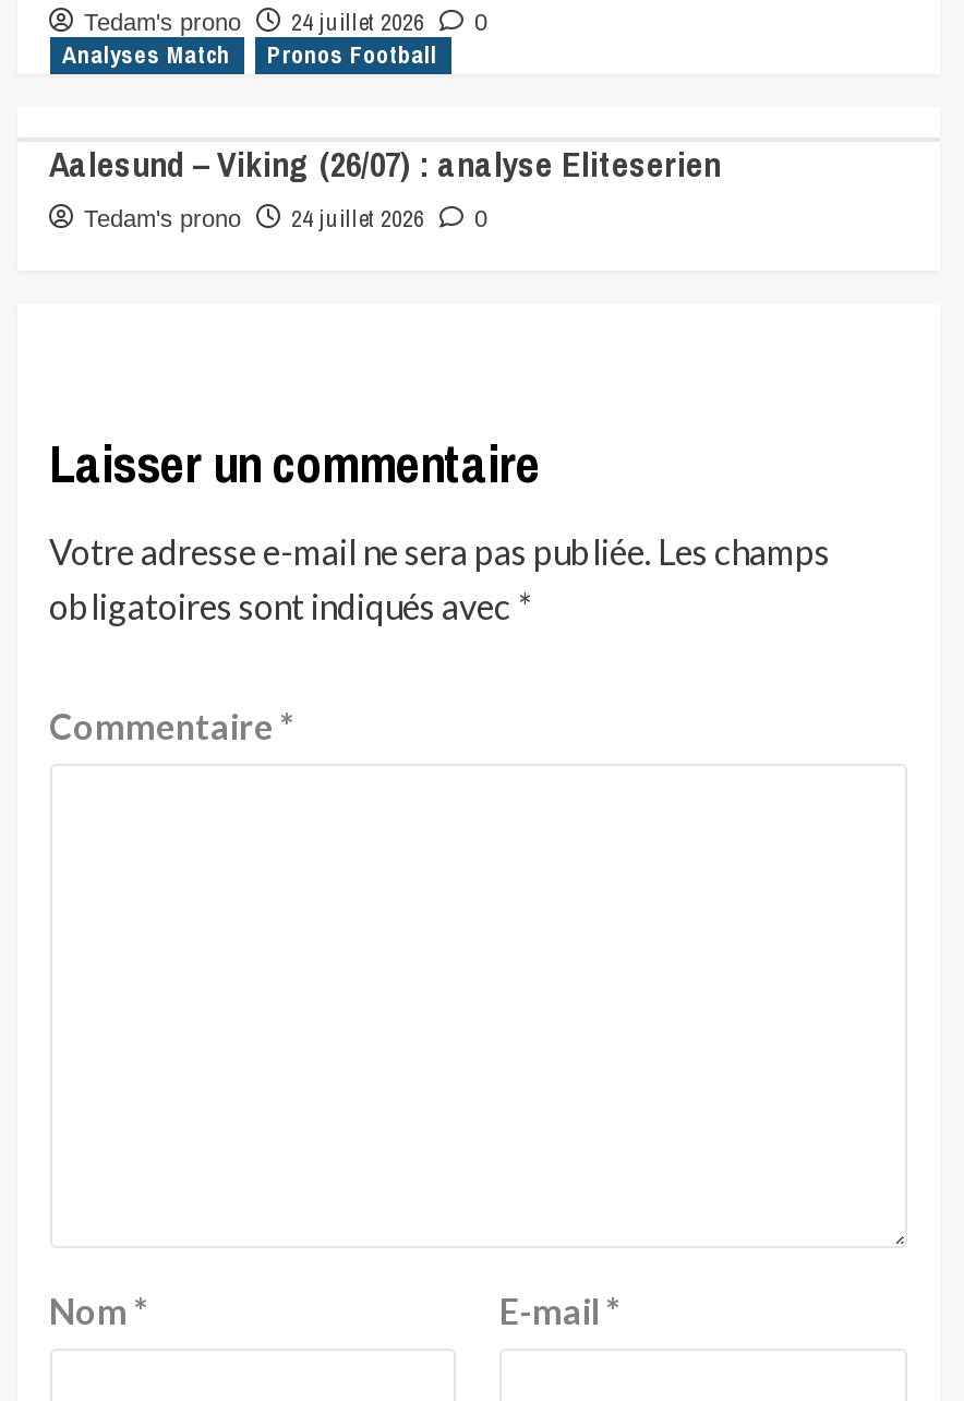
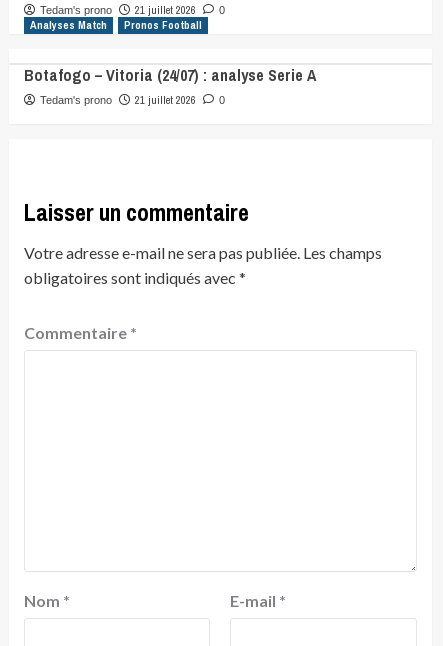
- Tedam's prono 24 juillet 2026 0
+ Tedam's prono 21 juillet 2026 0

- Aalesund – Viking (26/07) : analyse Eliteserien
+ Botafogo – Vitoria (24/07) : analyse Serie A

- Tedam's prono 24 juillet 2026 0
+ Tedam's prono 21 juillet 2026 0
